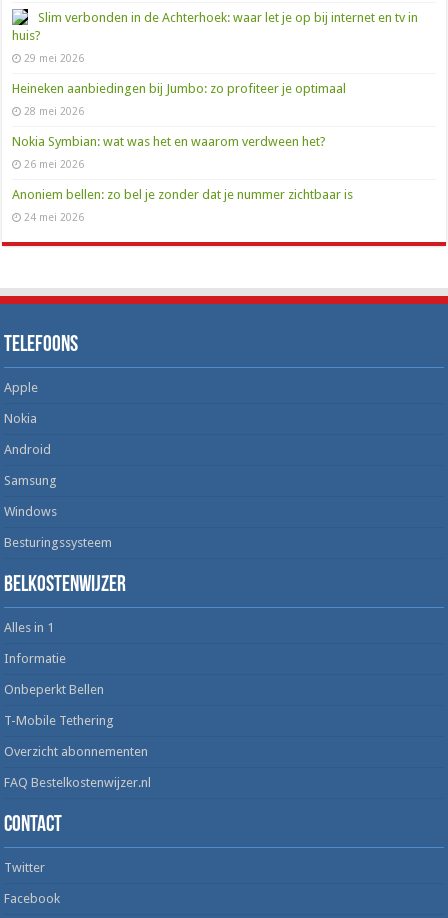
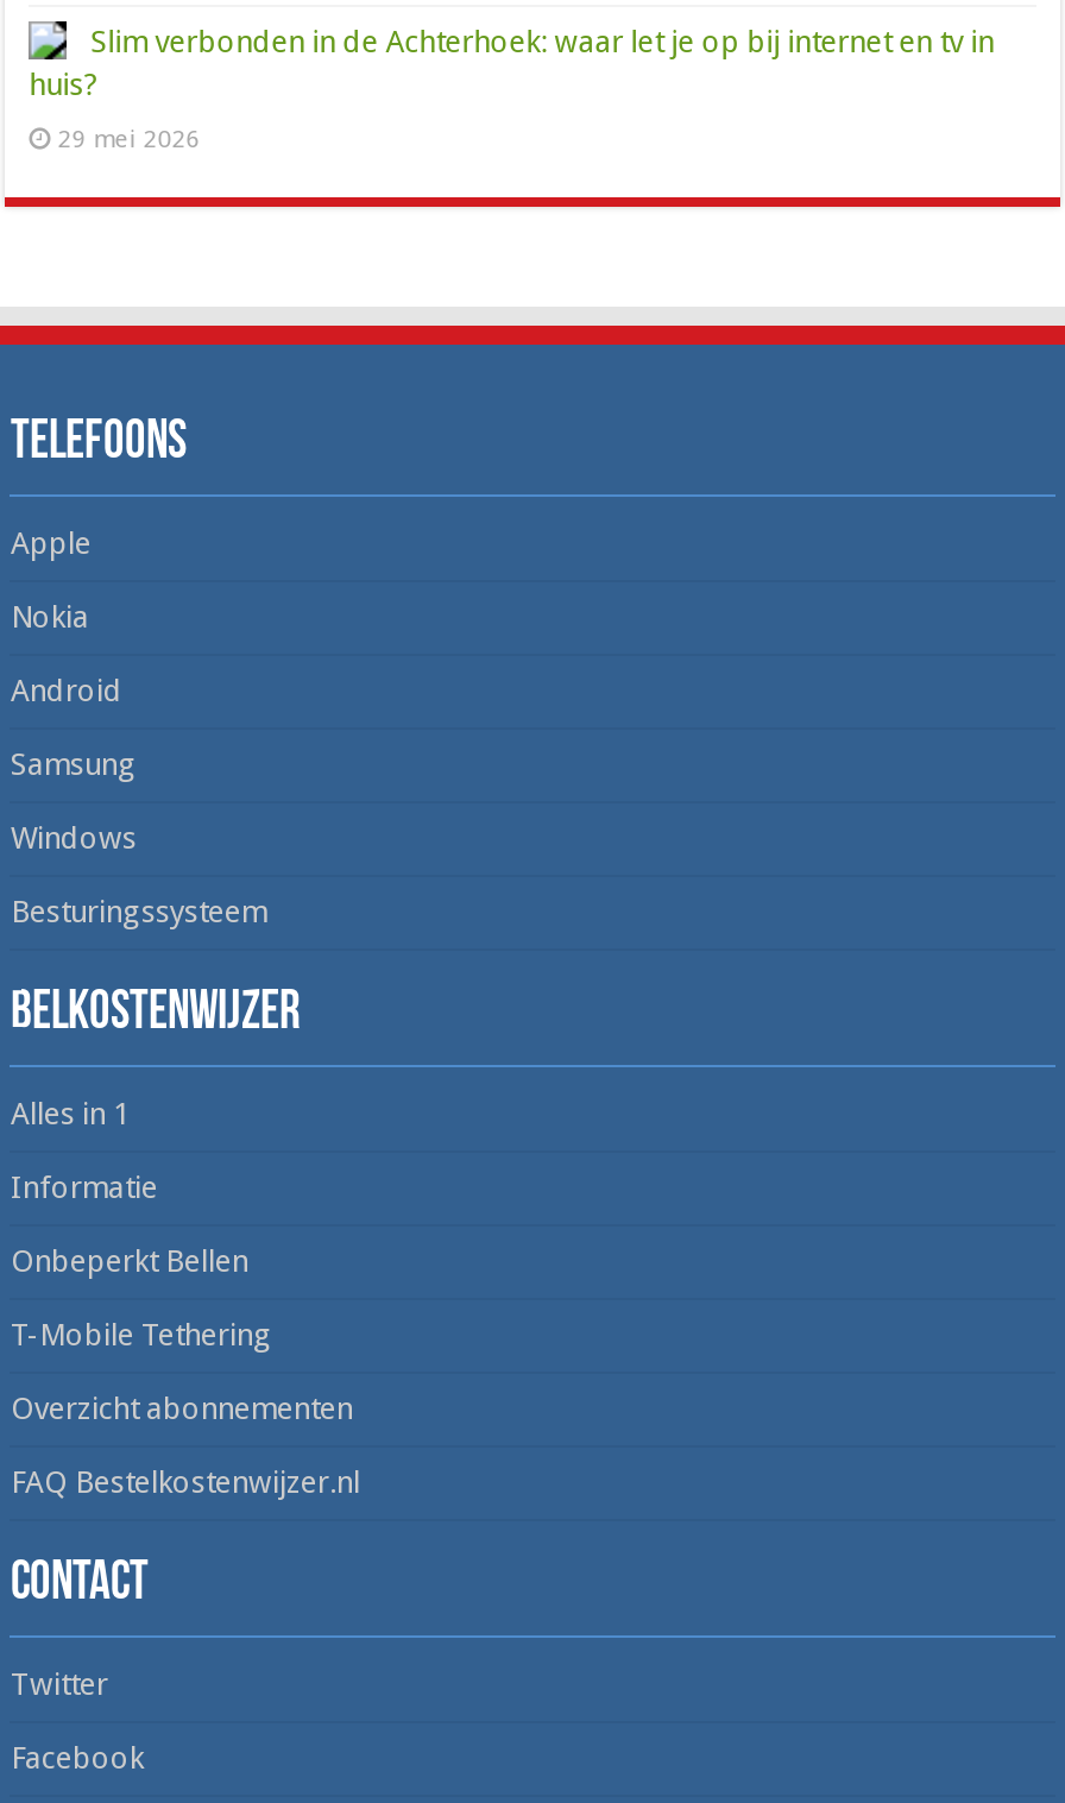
- Heineken aanbiedingen bij Jumbo: zo profiteer je optimaal
- 28 mei 2026
- Nokia Symbian: wat was het en waarom verdween het?
- 26 mei 2026
- Anoniem bellen: zo bel je zonder dat je nummer zichtbaar is
- 24 mei 2026
